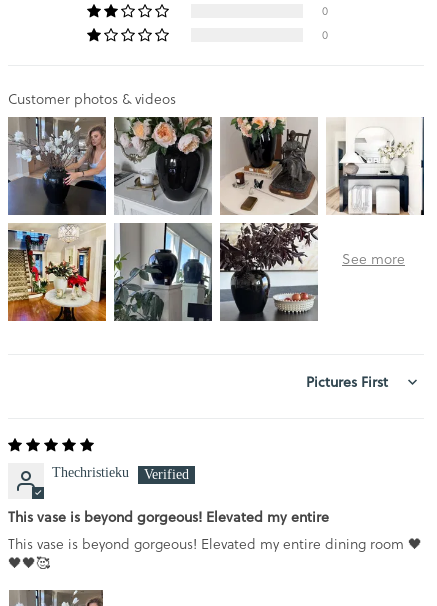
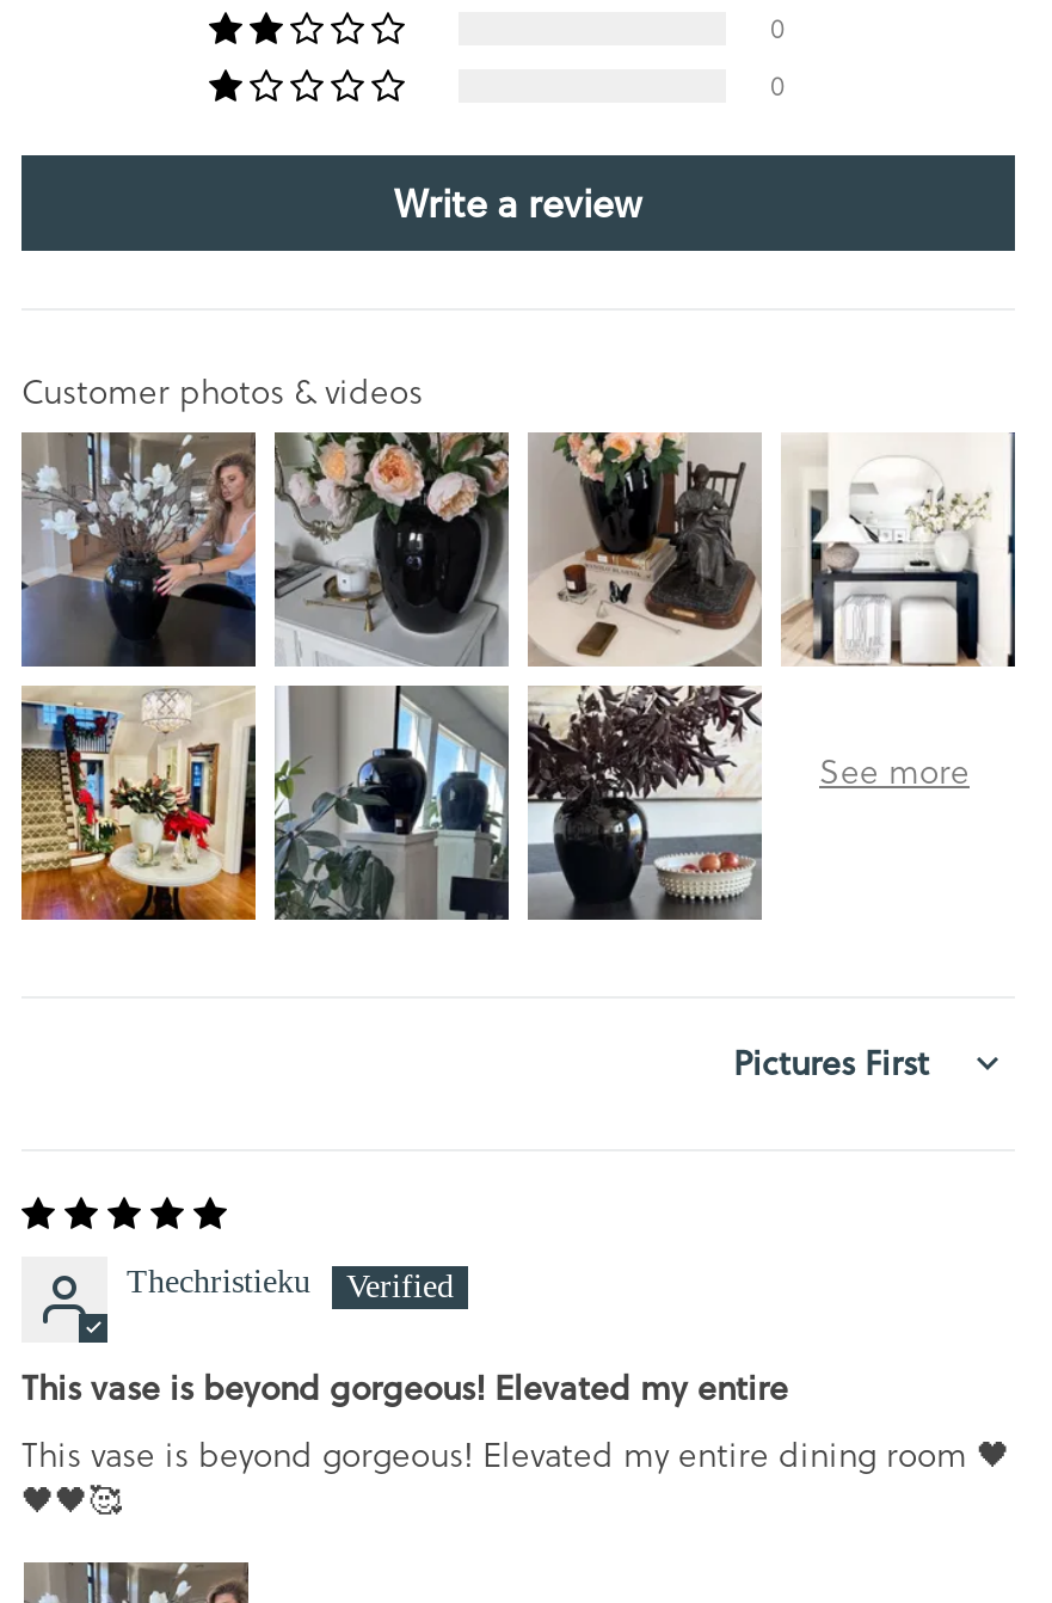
+ Write a review
